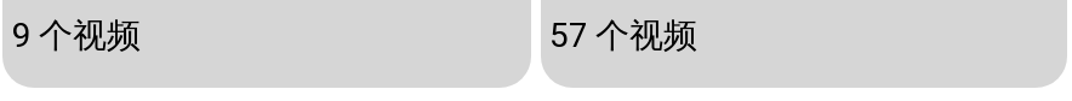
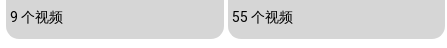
- 57 个视频
+ 55 个视频
